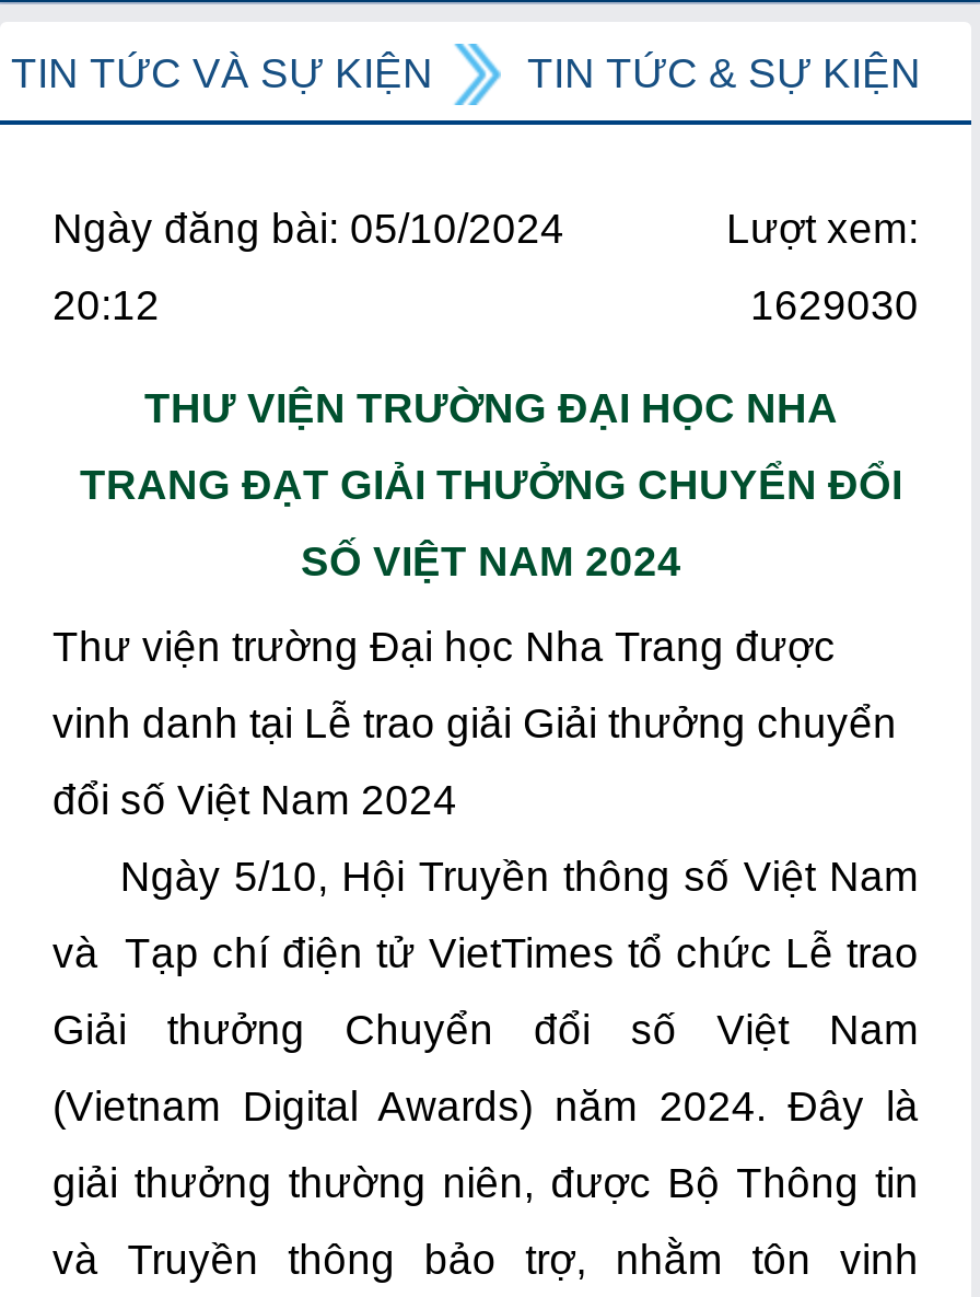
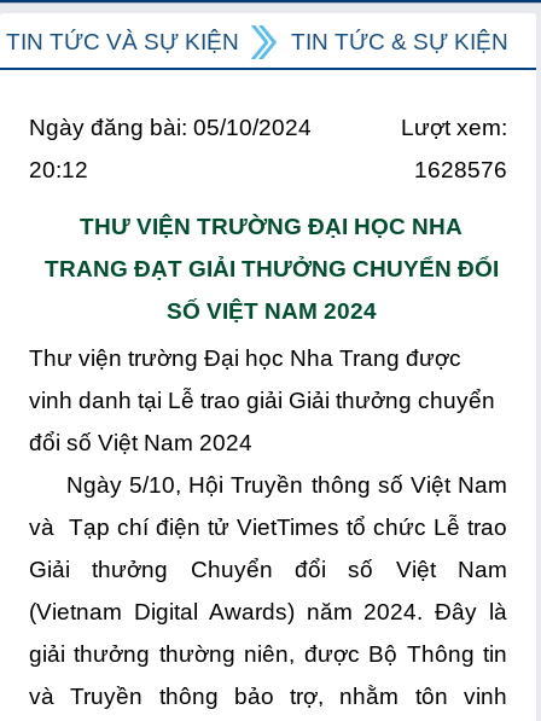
- 1629030
+ 1628576
